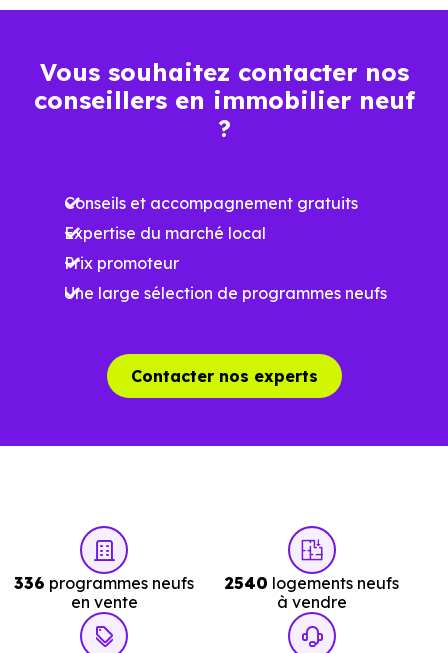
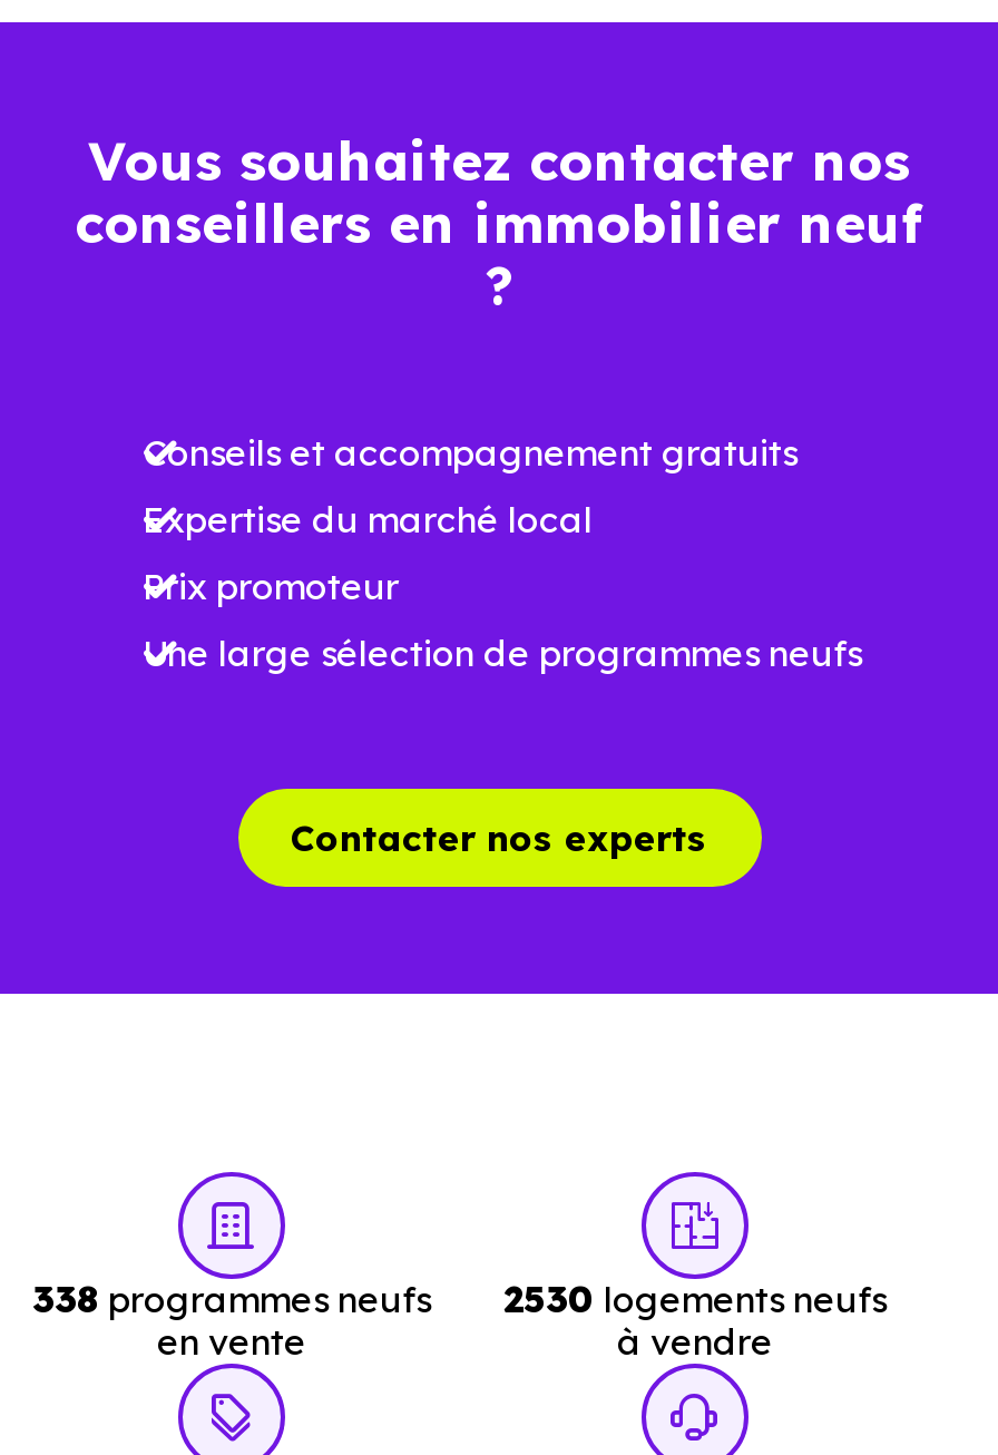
- 336 programmes neufs
+ 338 programmes neufs

- 2540 logements neufs
+ 2530 logements neufs
